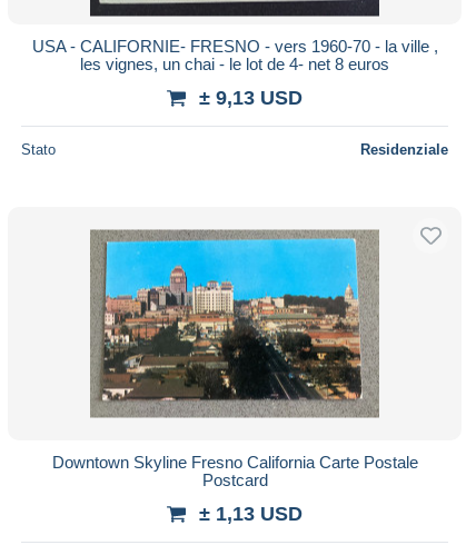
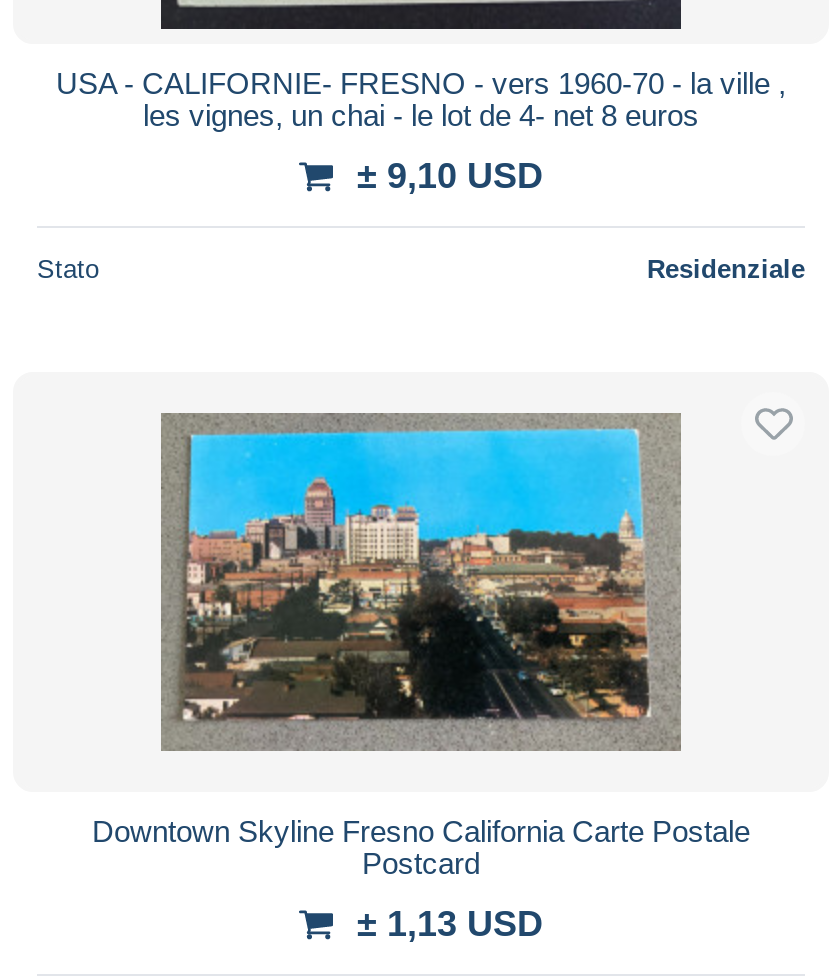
- ± 9,13 USD
+ ± 9,10 USD
